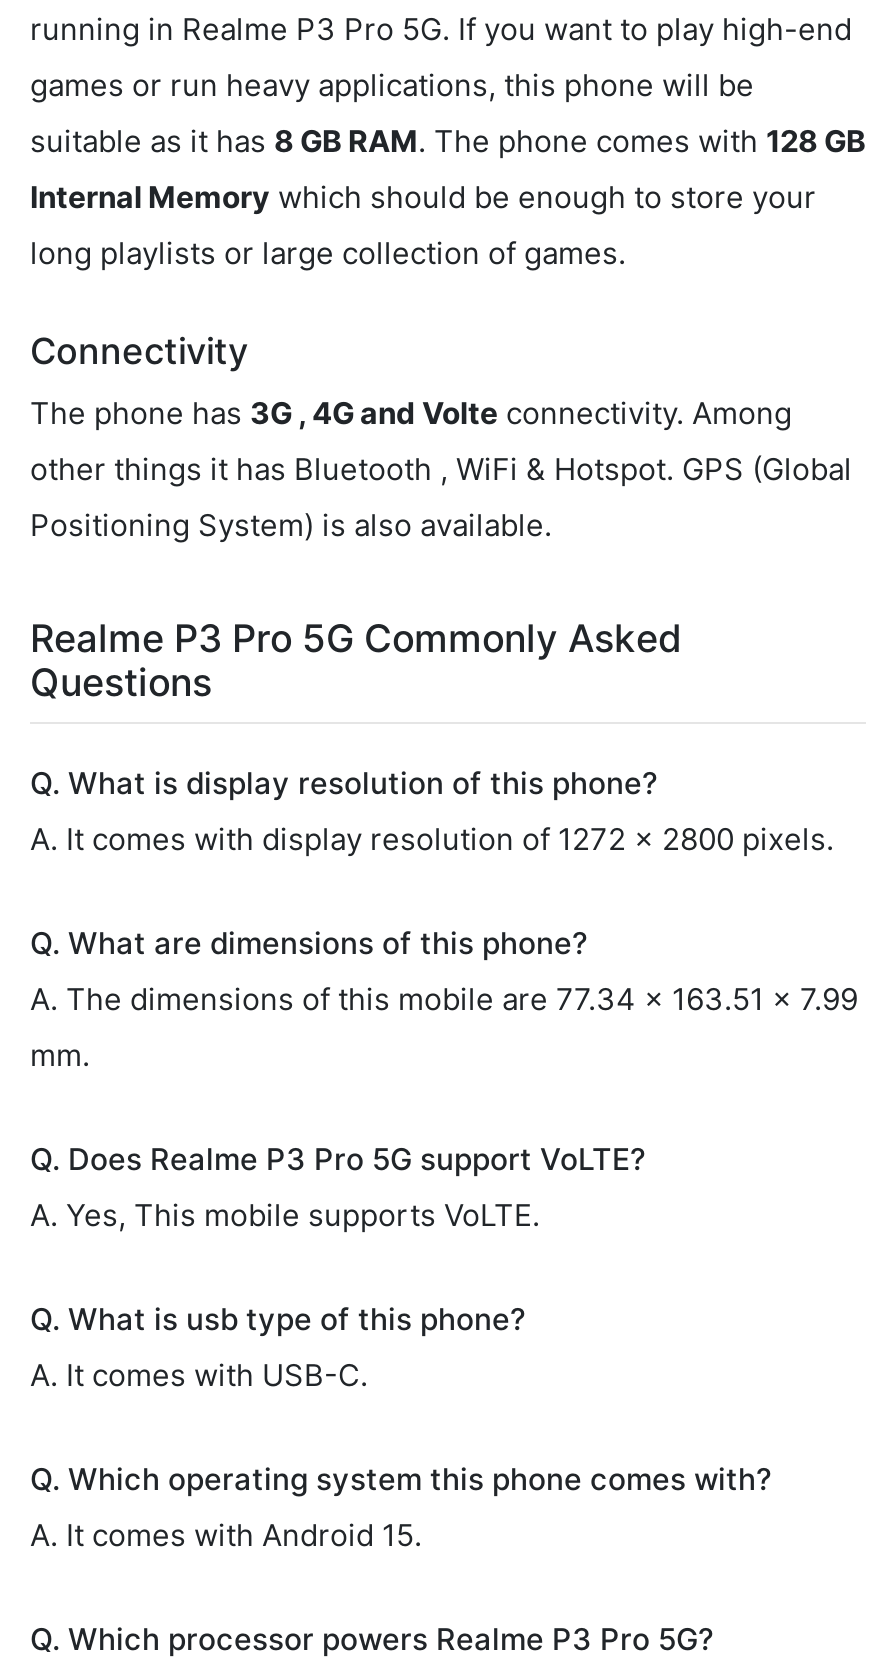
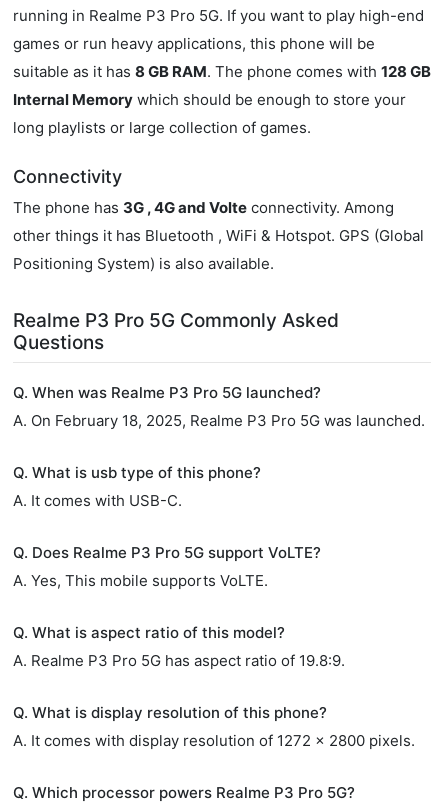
moved down: Q. What is display resolution of this phone? | A. It comes with display resolution of 1272 x 2800 pixels.

- Q. What are dimensions of this phone?
- A. The dimensions of this mobile are 77.34 x 163.51 x 7.99
- mm.
+ Q. When was Realme P3 Pro 5G launched?
+ A. On February 18, 2025, Realme P3 Pro 5G was launched.

moved down: Q. Does Realme P3 Pro 5G support VoLTE? | A. Yes, This mobile supports VoLTE.

moved up: Q. What is usb type of this phone? | A. It comes with USB-C.

- Q. Which operating system this phone comes with?
- A. It comes with Android 15.
+ Q. What is aspect ratio of this model?
+ A. Realme P3 Pro 5G has aspect ratio of 19.8:9.
